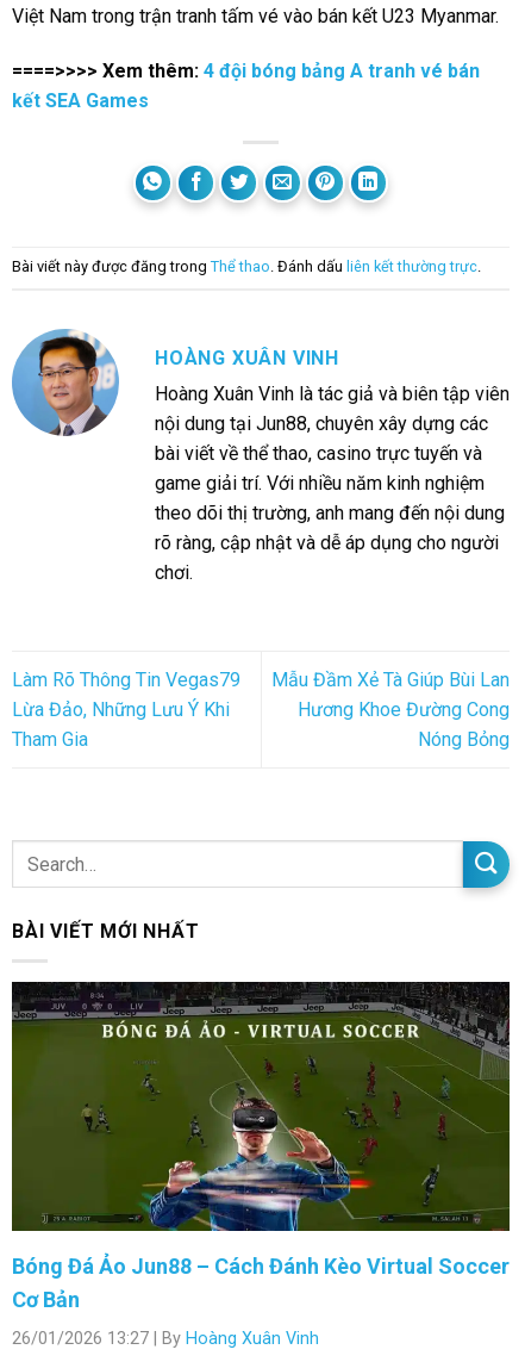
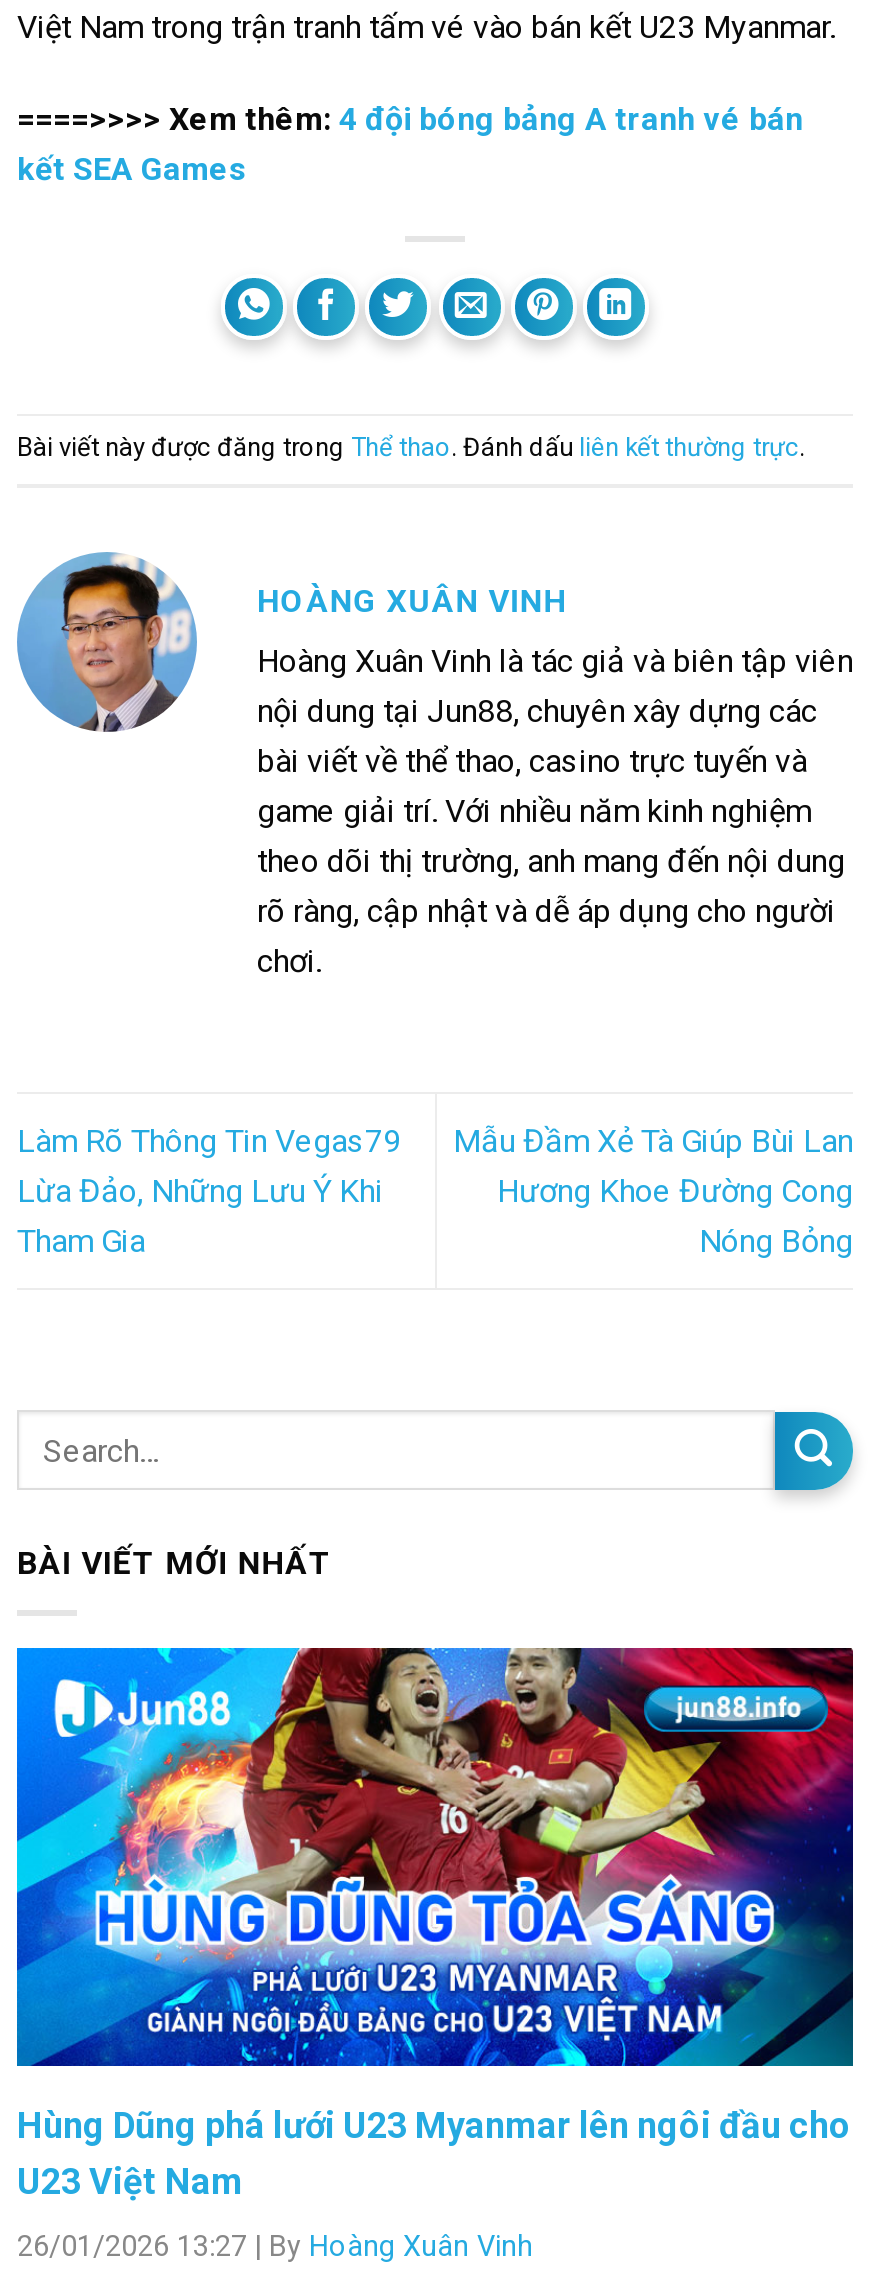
- [image]
- Bóng Đá Ảo Jun88 – Cách Đánh Kèo Virtual Soccer
- Cơ Bản
+ [image]
+ Hùng Dũng phá lưới U23 Myanmar lên ngôi đầu cho
+ U23 Việt Nam
